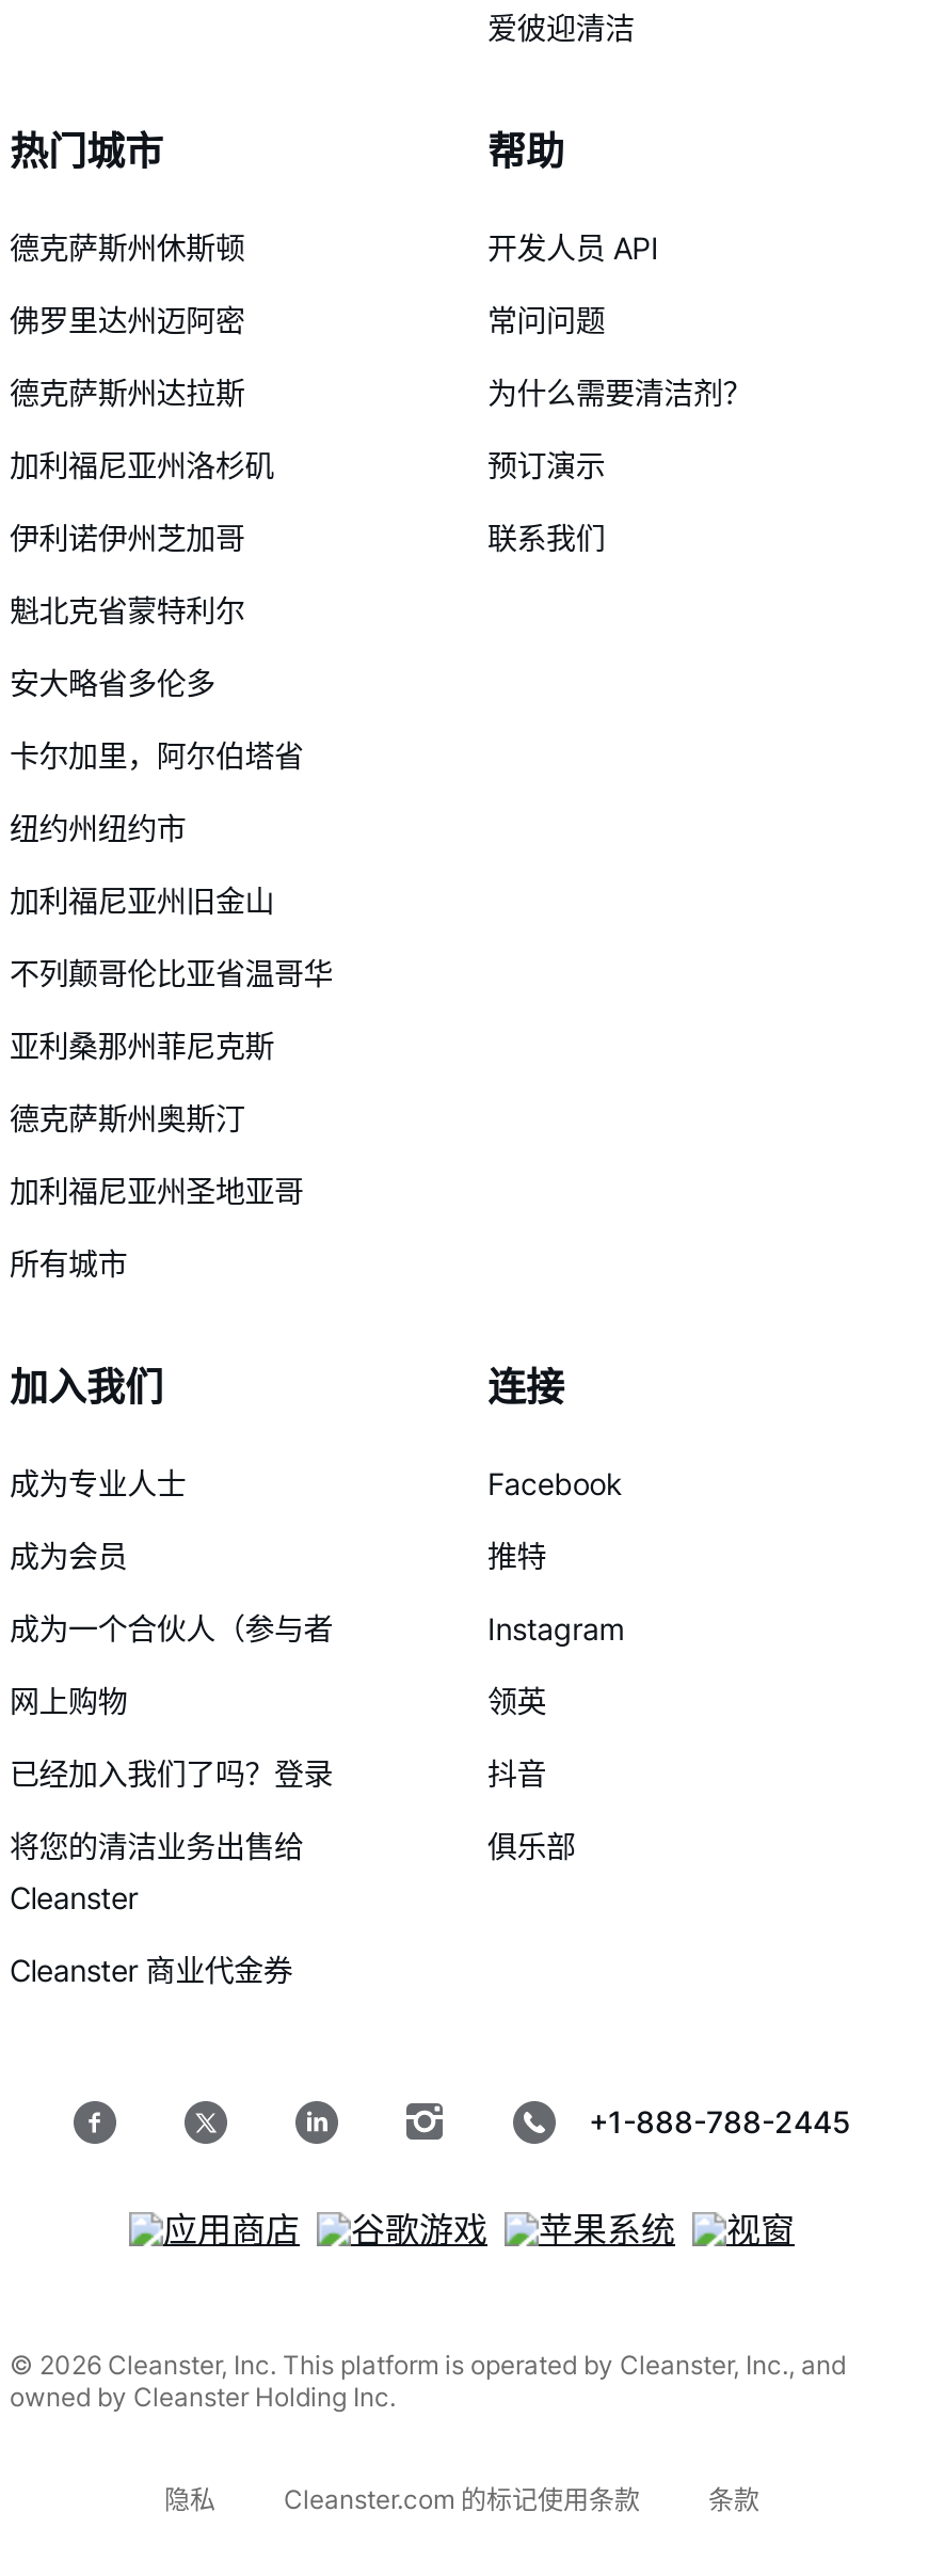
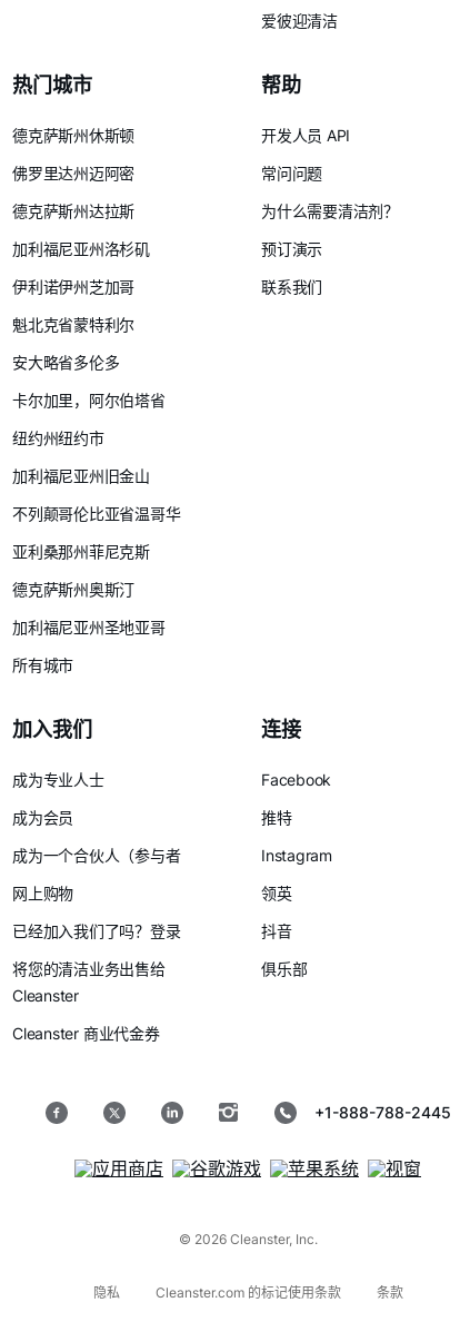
- © 2026 Cleanster, Inc. This platform is operated by Cleanster, Inc., and
- owned by Cleanster Holding Inc.
+ © 2026 Cleanster, Inc.
